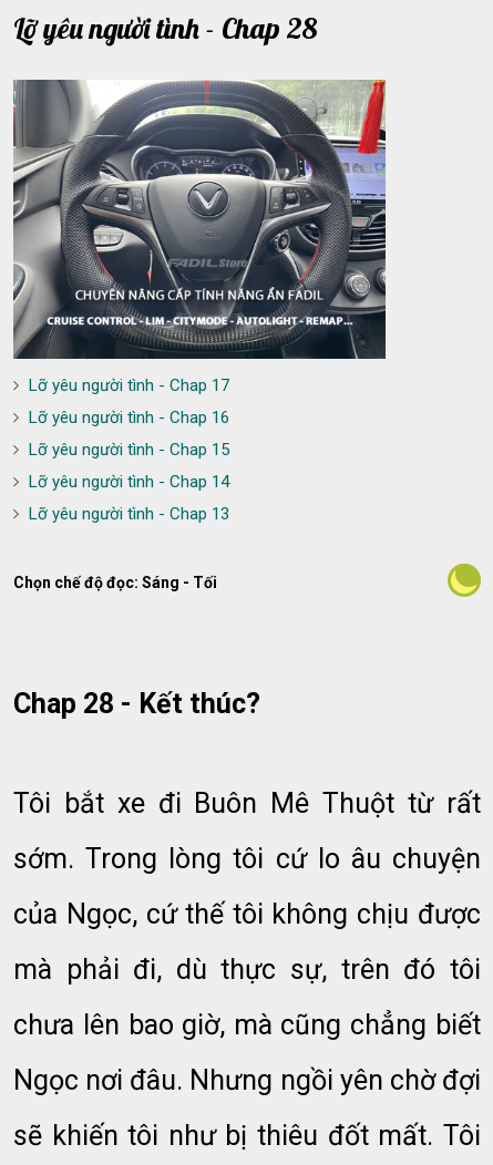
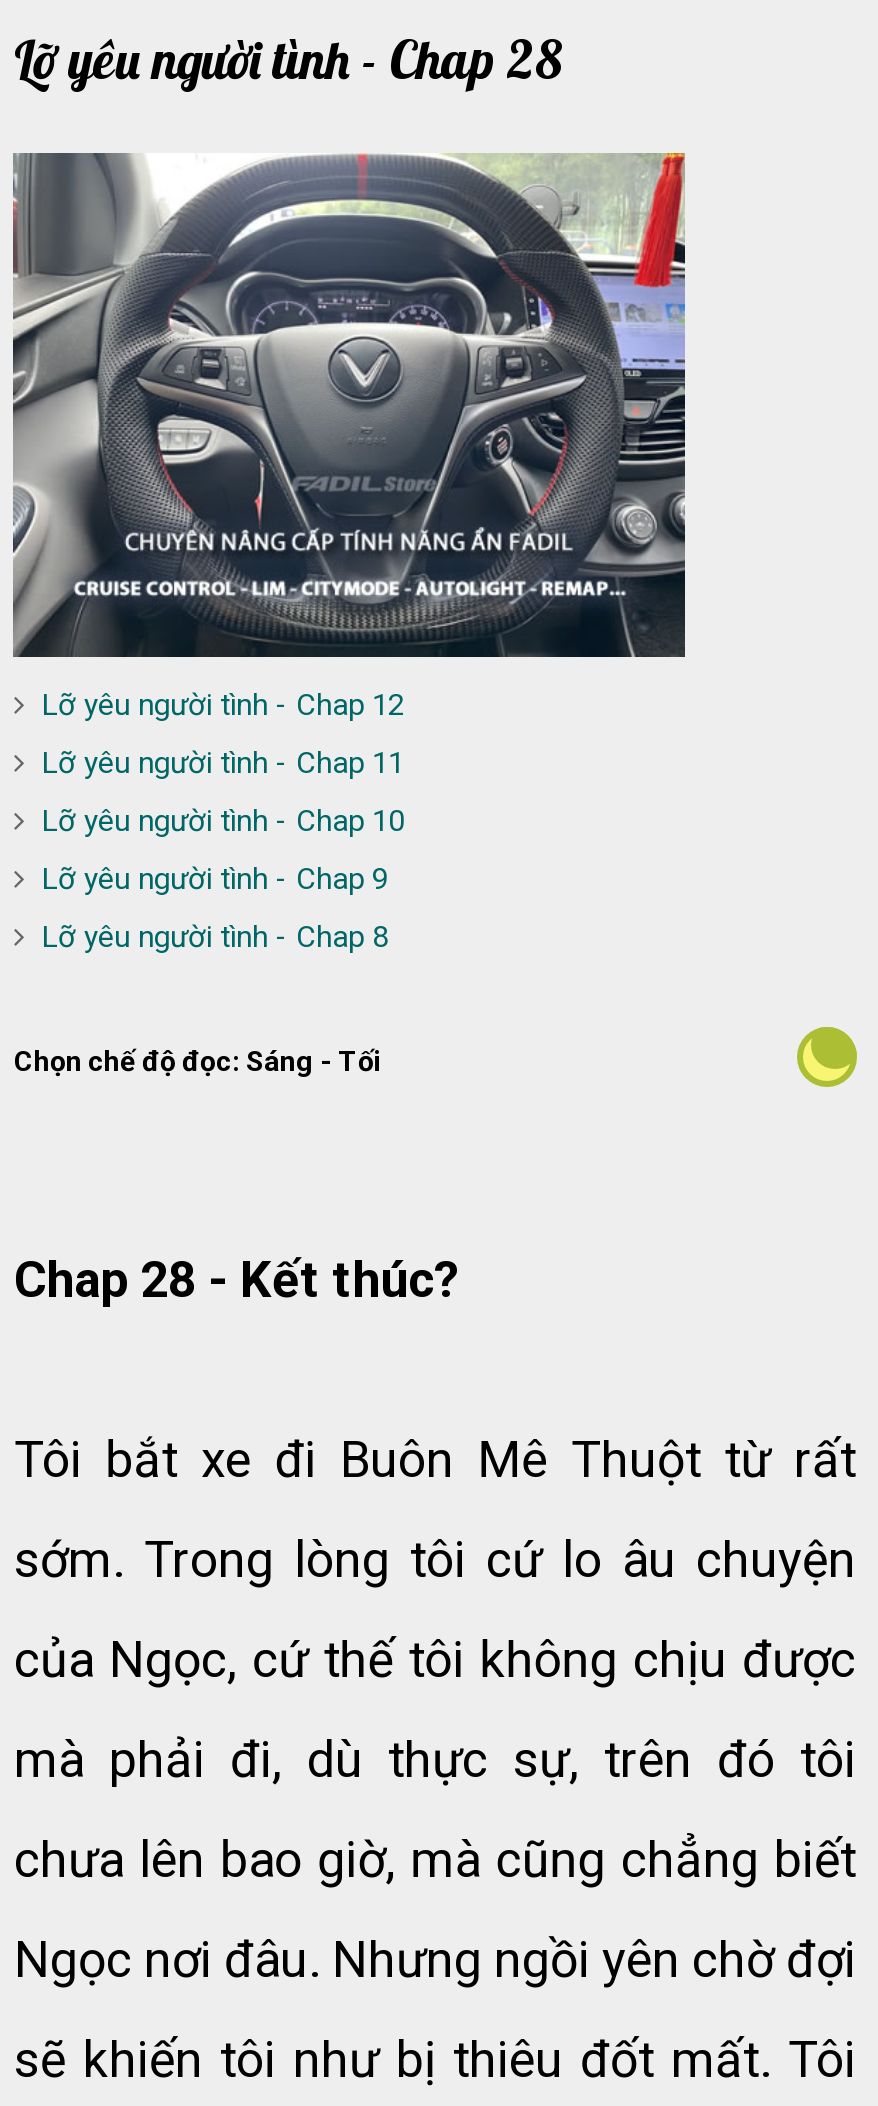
- Lỡ yêu người tình - Chap 17
+ Lỡ yêu người tình - Chap 12

- Lỡ yêu người tình - Chap 16
+ Lỡ yêu người tình - Chap 11

- Lỡ yêu người tình - Chap 15
+ Lỡ yêu người tình - Chap 10

- Lỡ yêu người tình - Chap 14
+ Lỡ yêu người tình - Chap 9

- Lỡ yêu người tình - Chap 13
+ Lỡ yêu người tình - Chap 8
